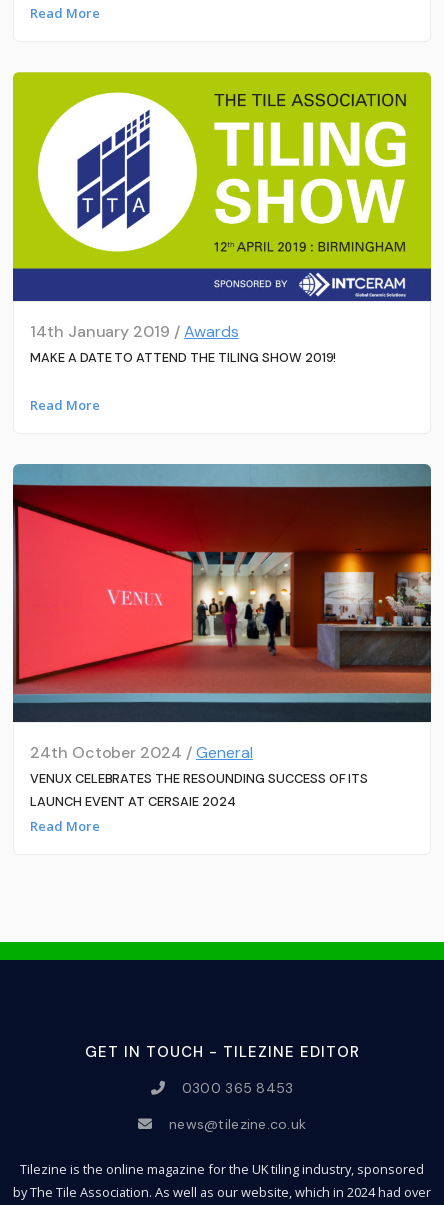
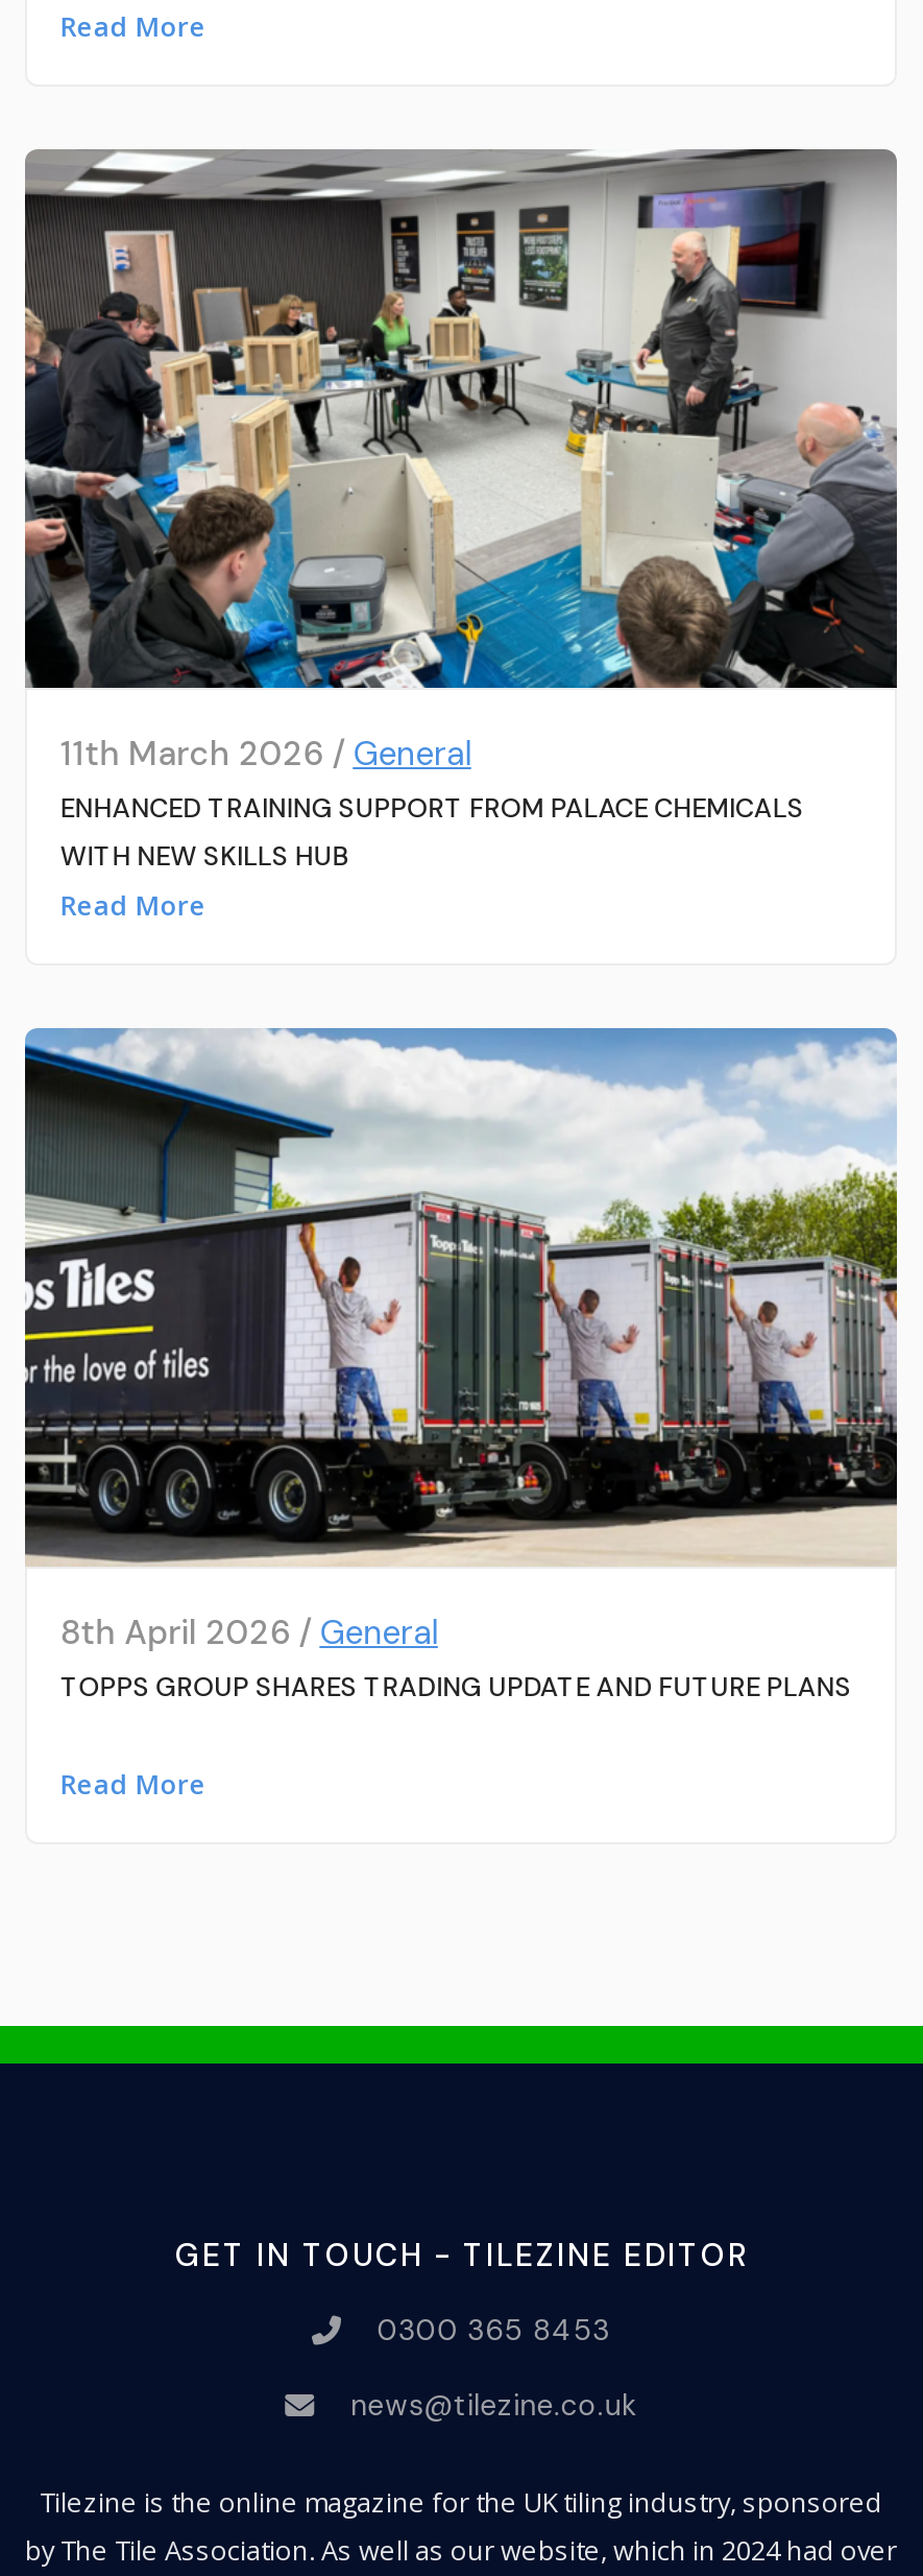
- [image]
- 14th January 2019 / Awards
- MAKE A DATE TO ATTEND THE TILING SHOW 2019!
+ [image]
+ 11th March 2026 / General
+ ENHANCED TRAINING SUPPORT FROM PALACE CHEMICALS
+ WITH NEW SKILLS HUB

- [image]
- 24th October 2024 / General
- VENUX CELEBRATES THE RESOUNDING SUCCESS OF ITS
- LAUNCH EVENT AT CERSAIE 2024
+ [image]
+ 8th April 2026 / General
+ TOPPS GROUP SHARES TRADING UPDATE AND FUTURE PLANS
